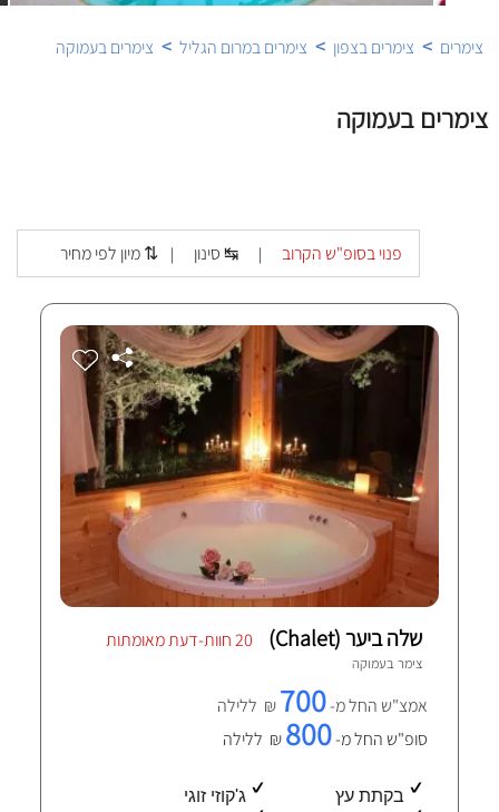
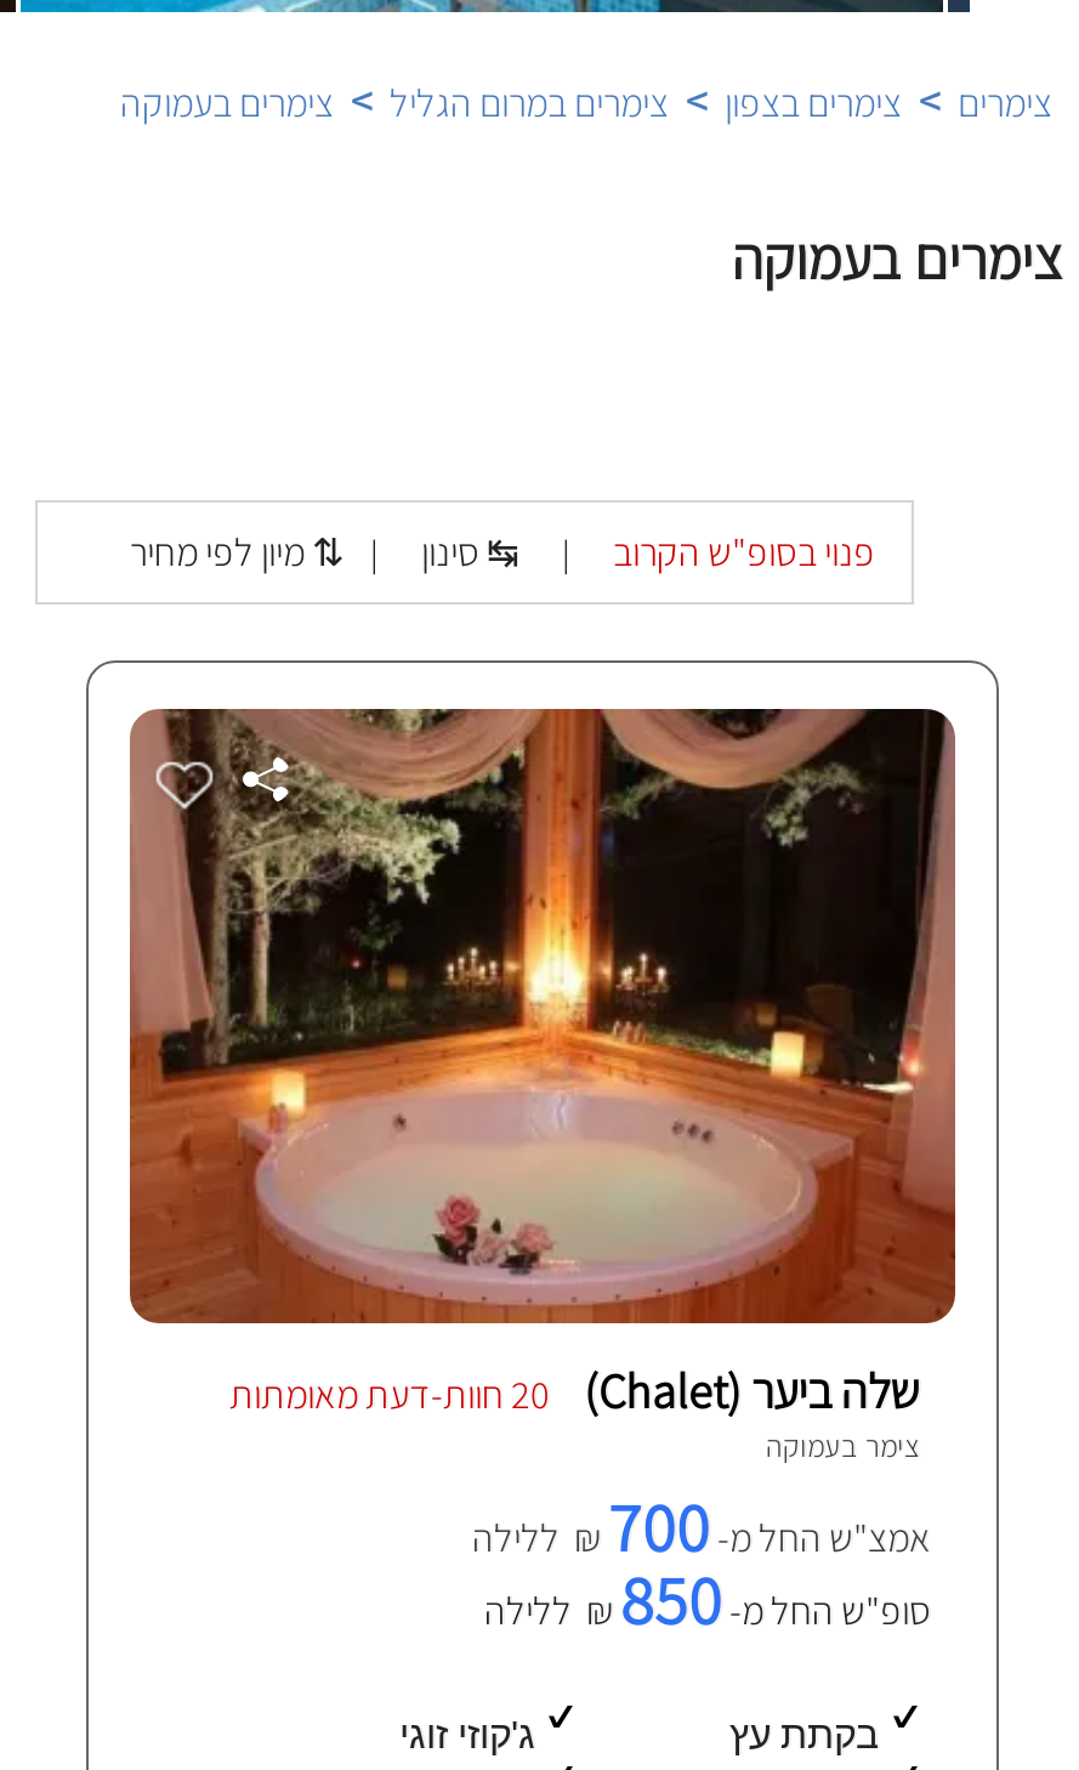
- סופ"ש החל מ-800₪ ללילה
+ סופ"ש החל מ-850₪ ללילה
